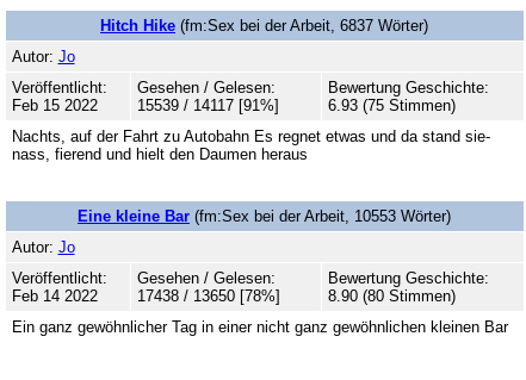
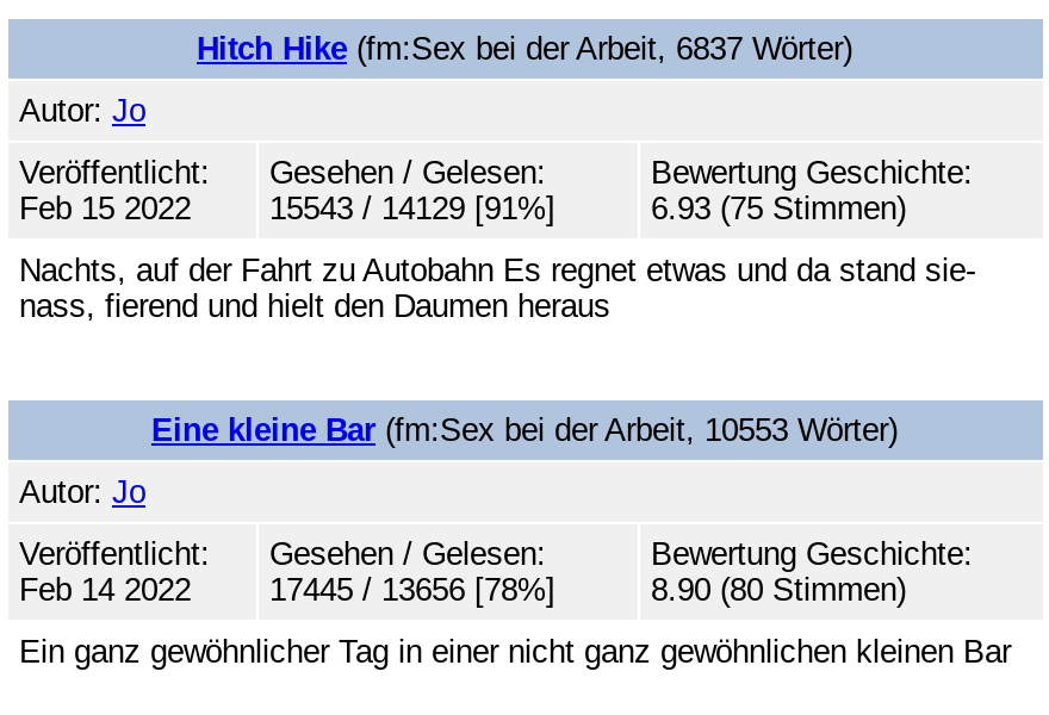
- 15539 / 14117 [91%]
+ 15543 / 14129 [91%]

- 17438 / 13650 [78%]
+ 17445 / 13656 [78%]
